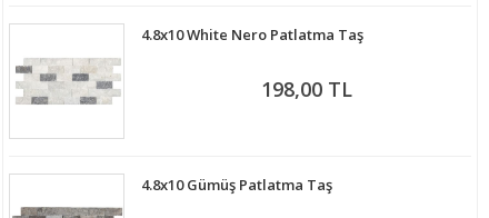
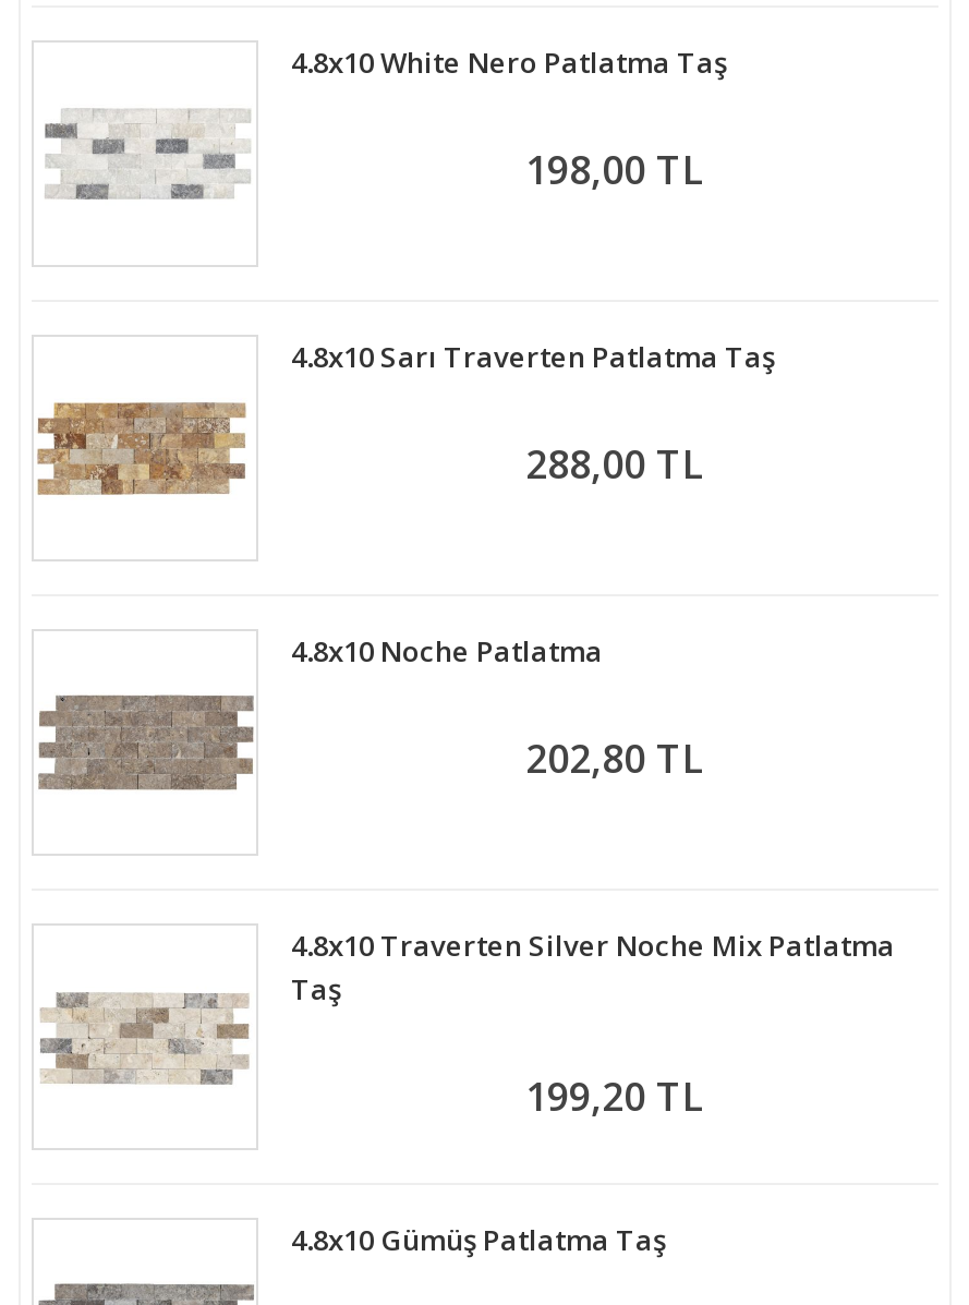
+ [image]
+ 4.8x10 Sarı Traverten Patlatma Taş
+ 288,00 TL

+ [image]
+ 4.8x10 Noche Patlatma
+ 202,80 TL

+ [image]
+ 4.8x10 Traverten Silver Noche Mix Patlatma
+ Taş
+ 199,20 TL
